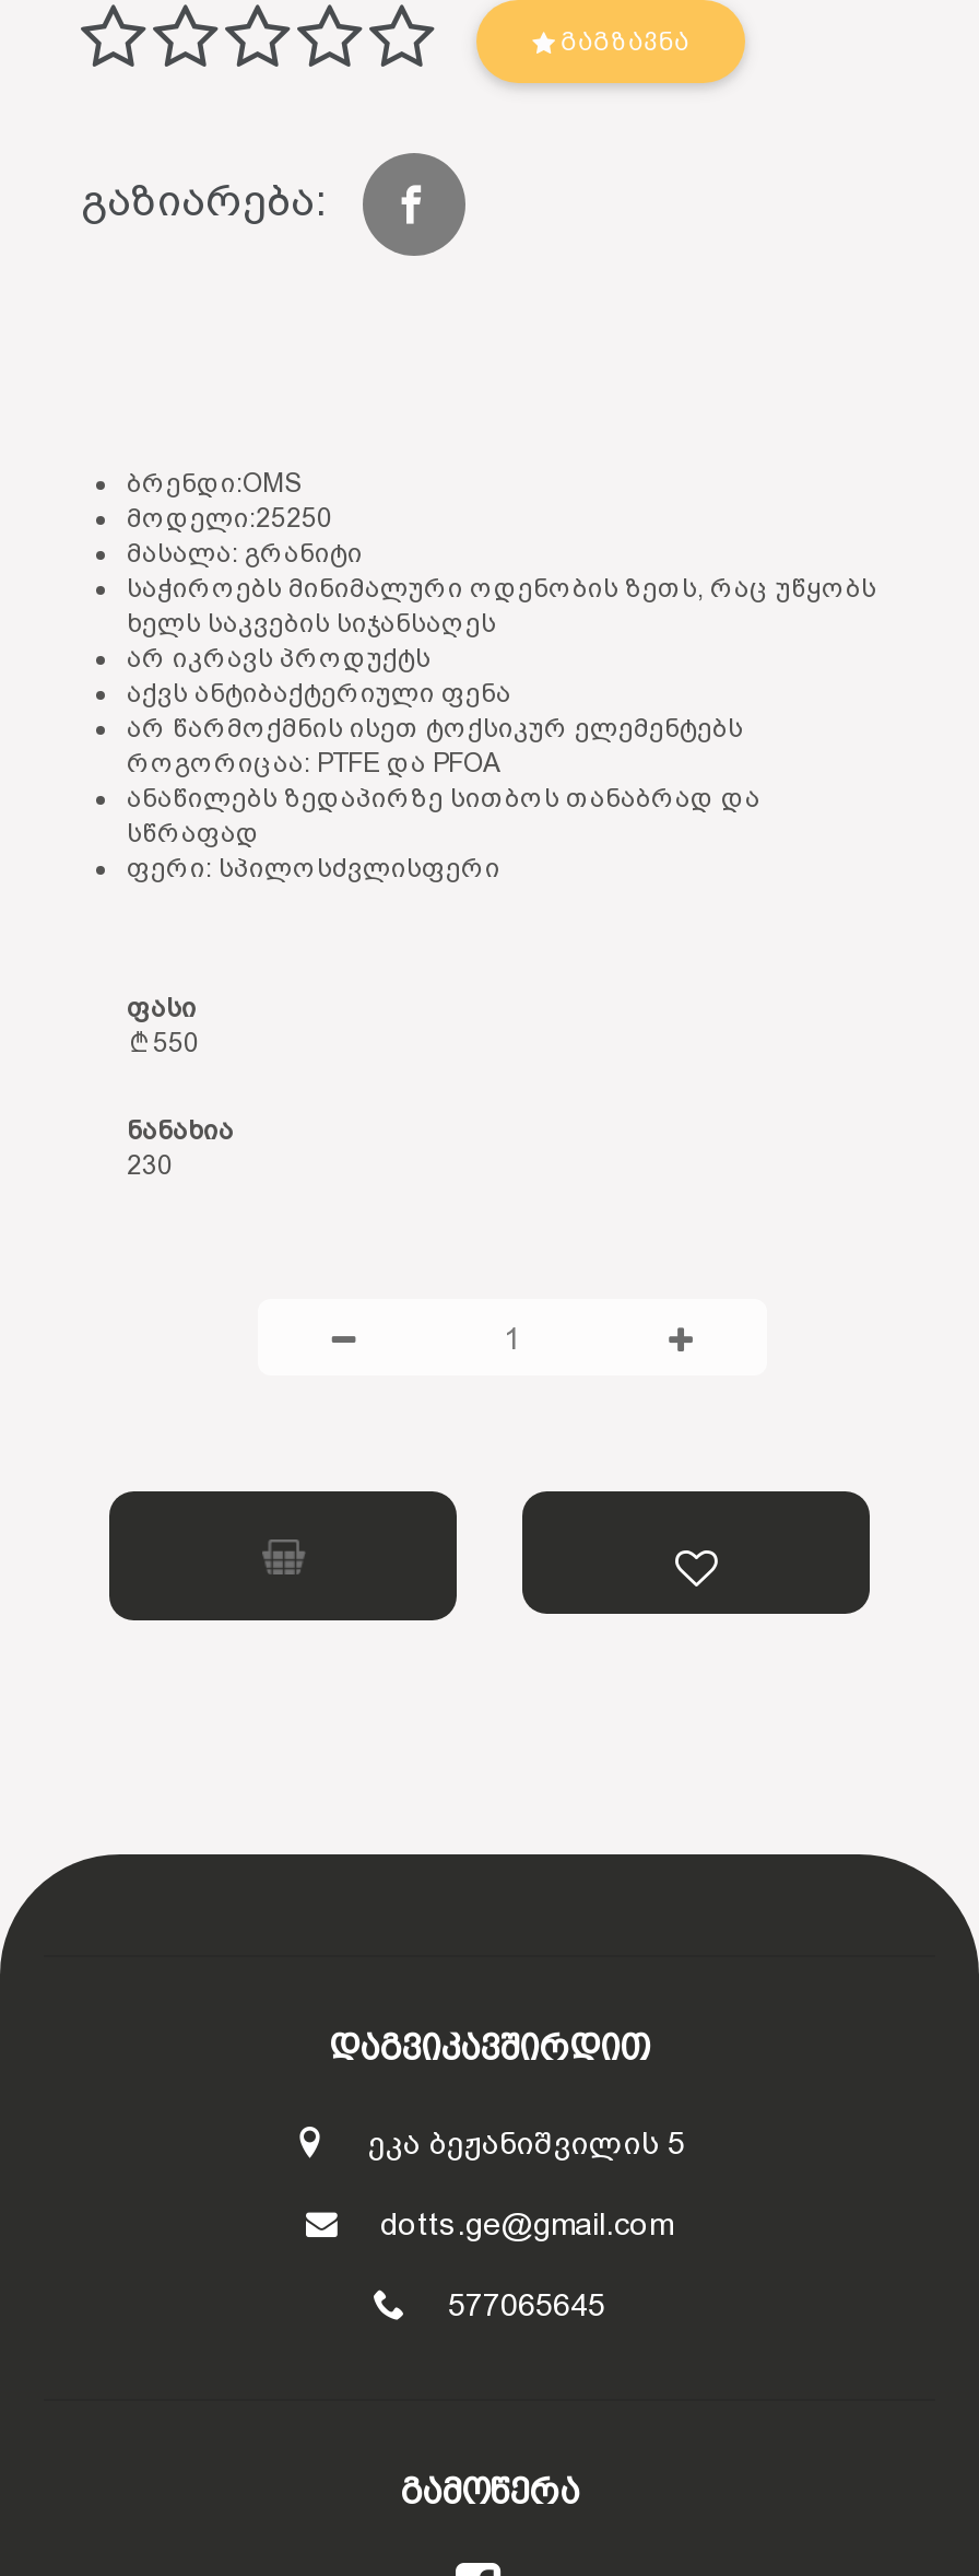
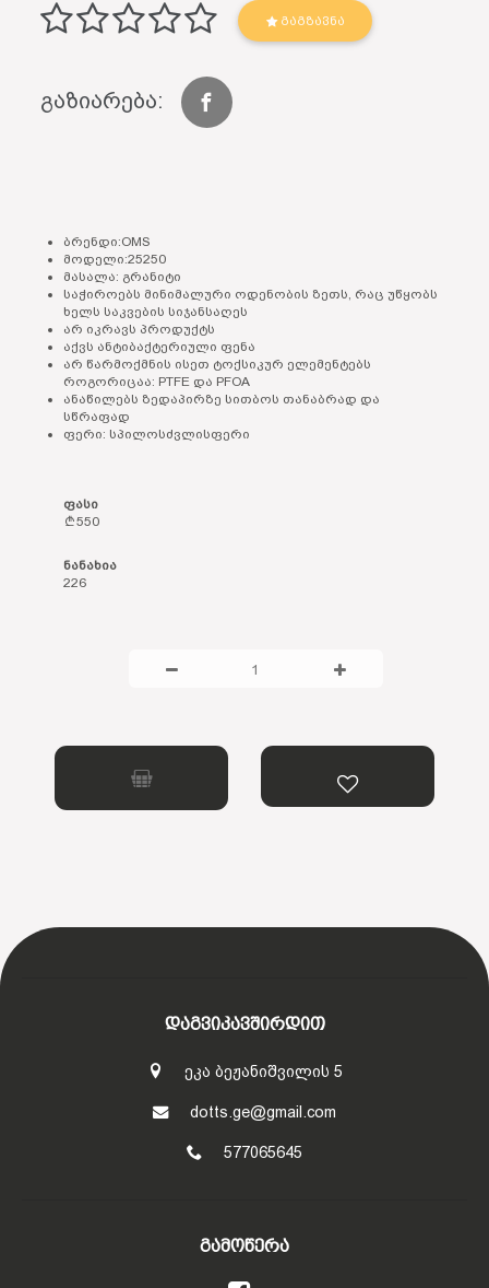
- 230
+ 226
